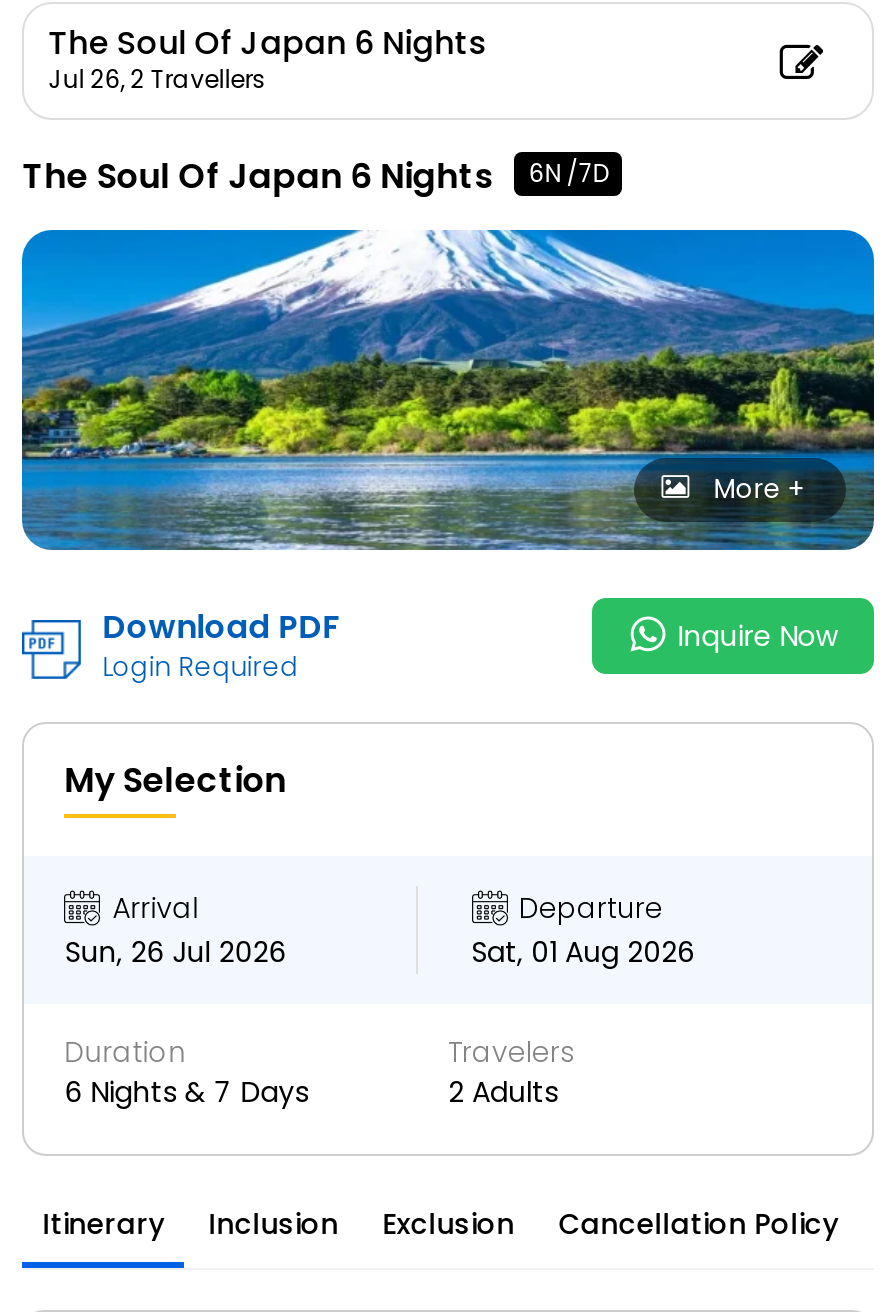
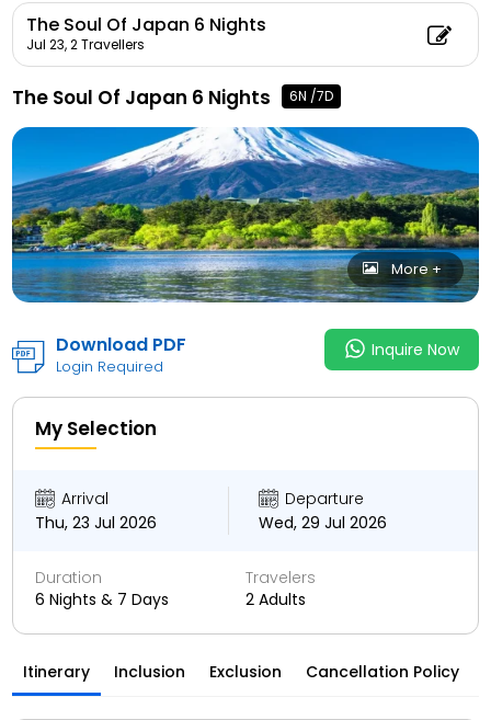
- Jul 26, 2 Travellers
+ Jul 23, 2 Travellers

- Sun, 26 Jul 2026
+ Thu, 23 Jul 2026

- Sat, 01 Aug 2026
+ Wed, 29 Jul 2026
